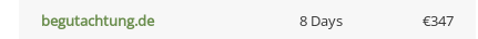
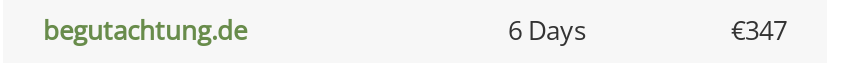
- 8 Days
+ 6 Days
